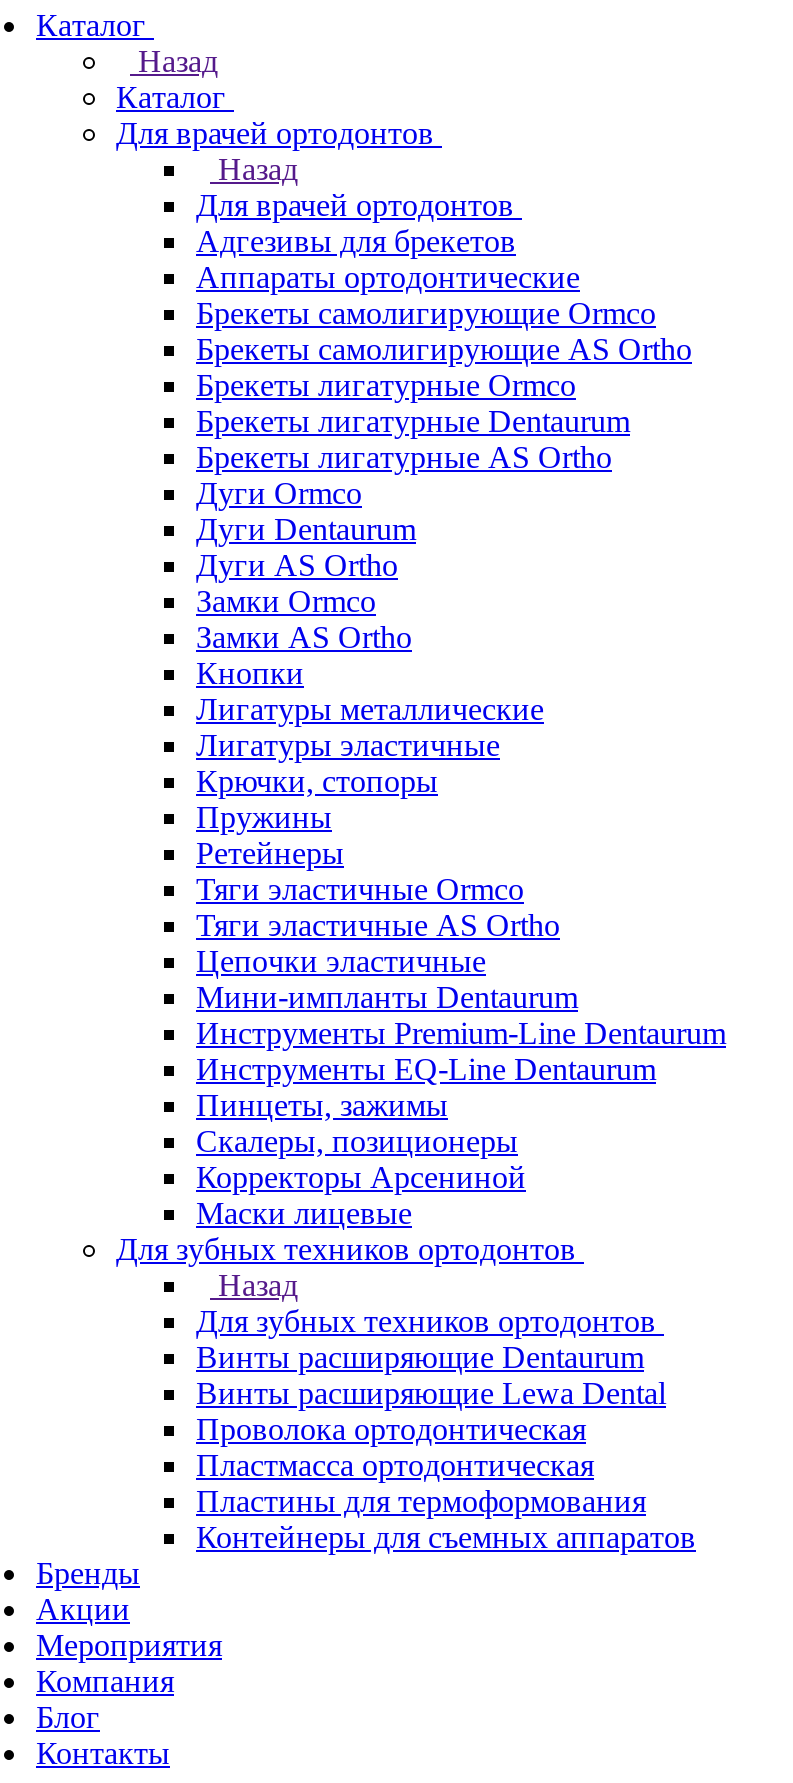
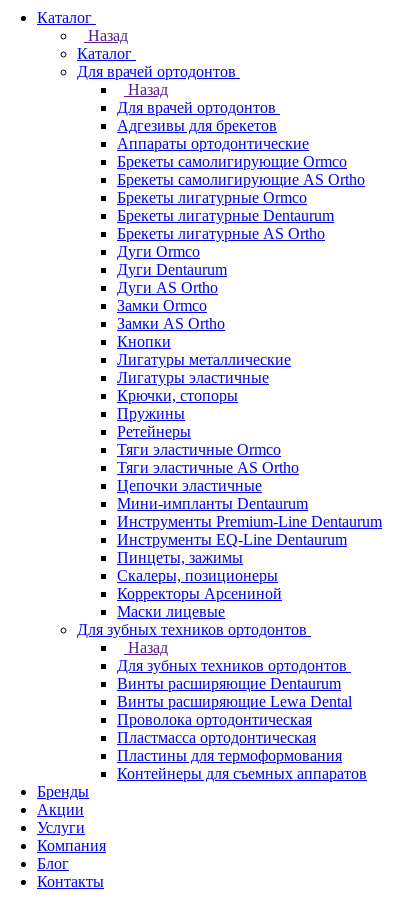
- Мероприятия
+ Услуги
